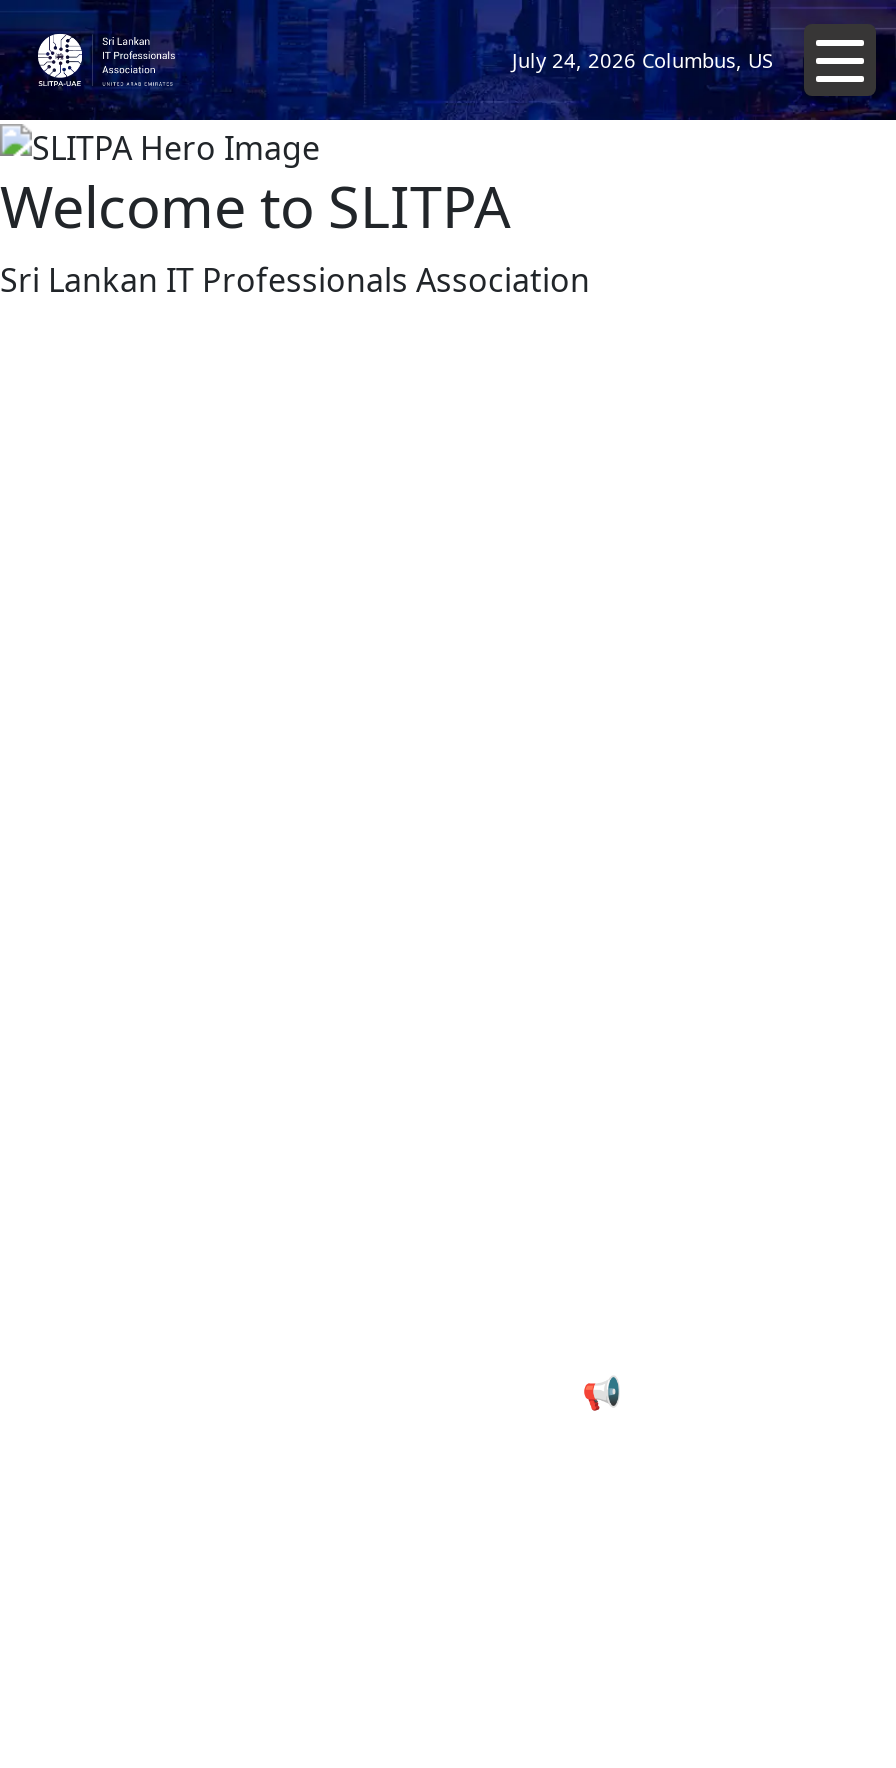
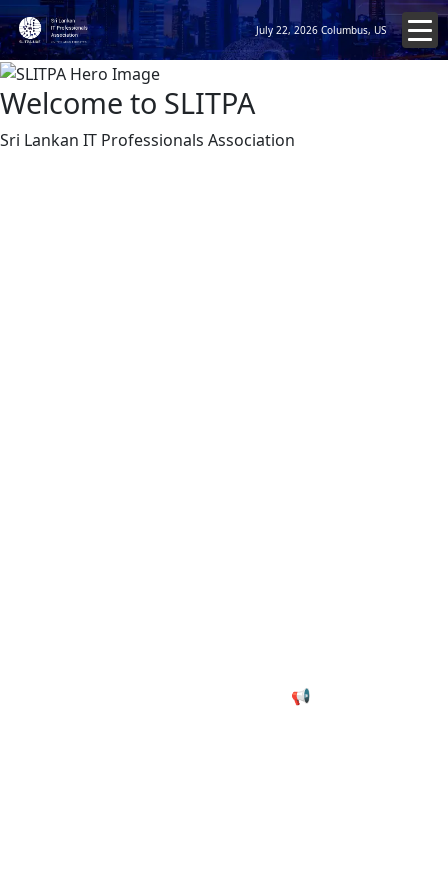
- July 24, 2026 Columbus, US
+ July 22, 2026 Columbus, US
